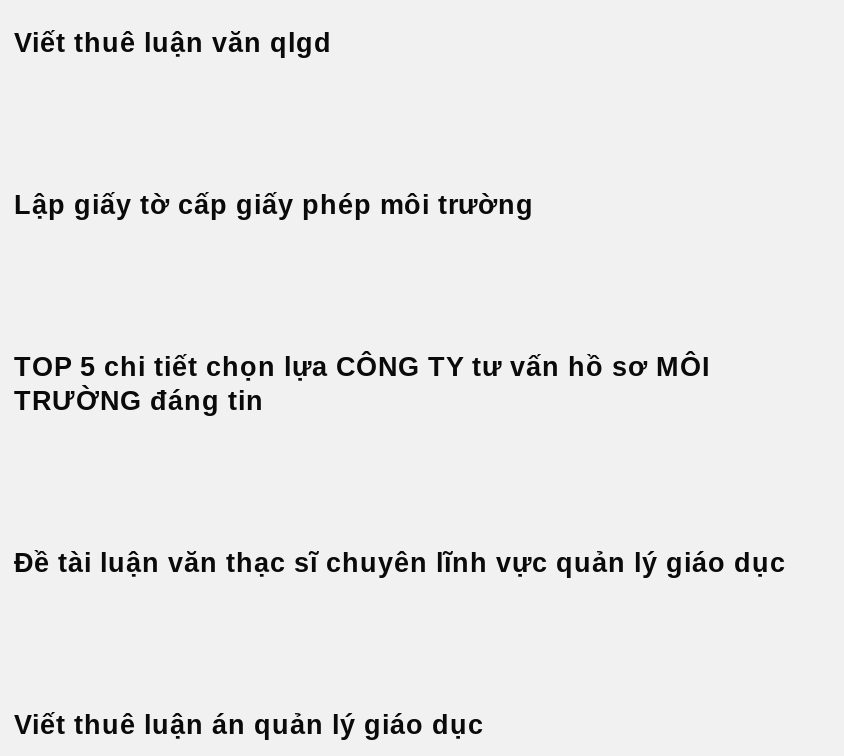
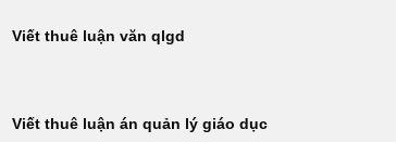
- Lập giấy tờ cấp giấy phép môi trường

- TOP 5 chi tiết chọn lựa CÔNG TY tư vấn hồ sơ MÔI
- TRƯỜNG đáng tin

- Đề tài luận văn thạc sĩ chuyên lĩnh vực quản lý giáo dục
